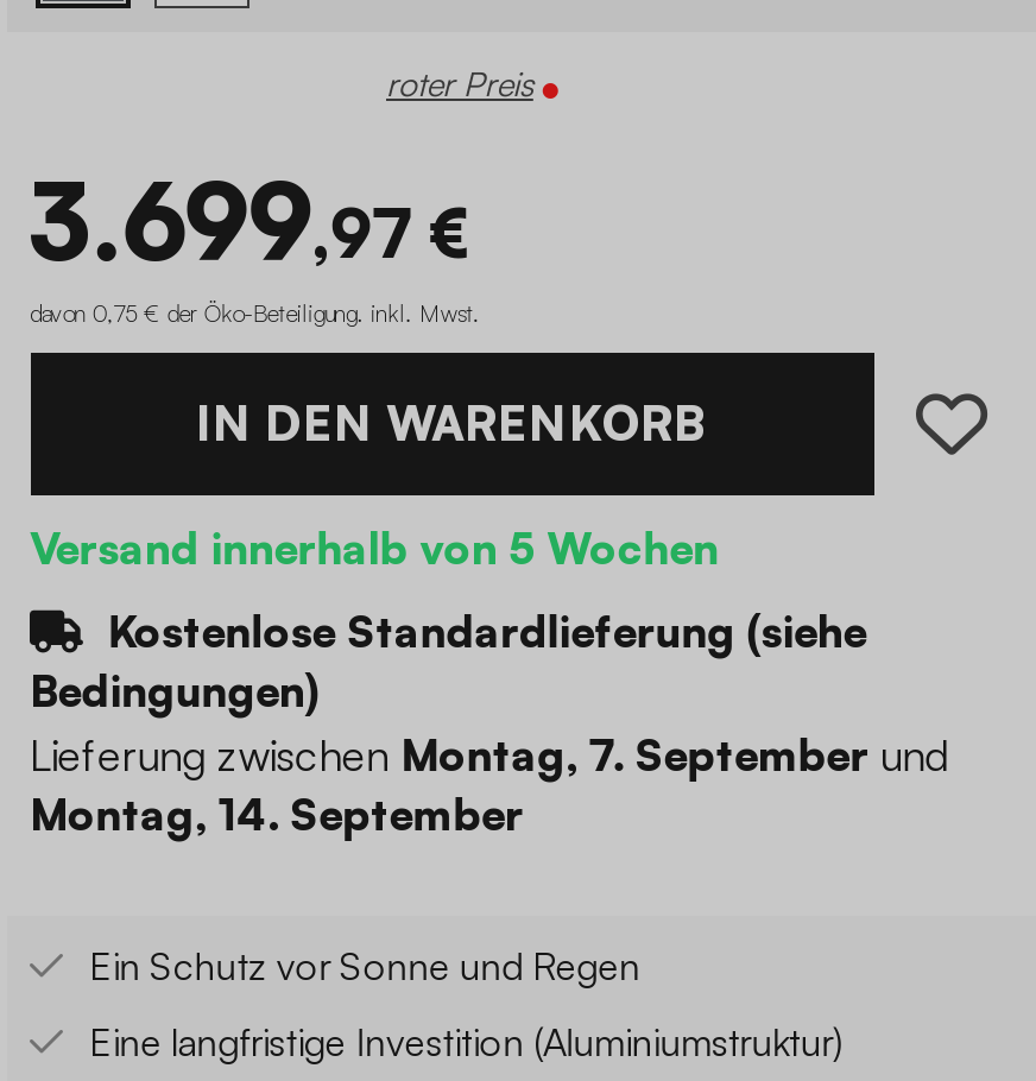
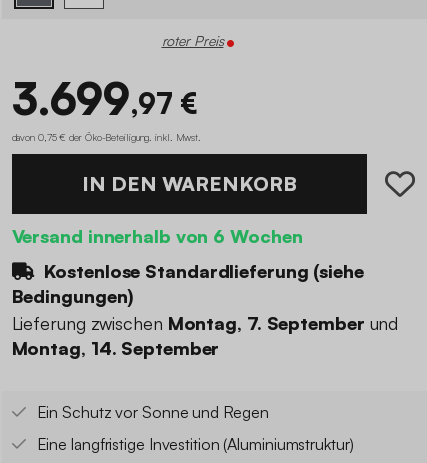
- Versand innerhalb von 5 Wochen
+ Versand innerhalb von 6 Wochen
